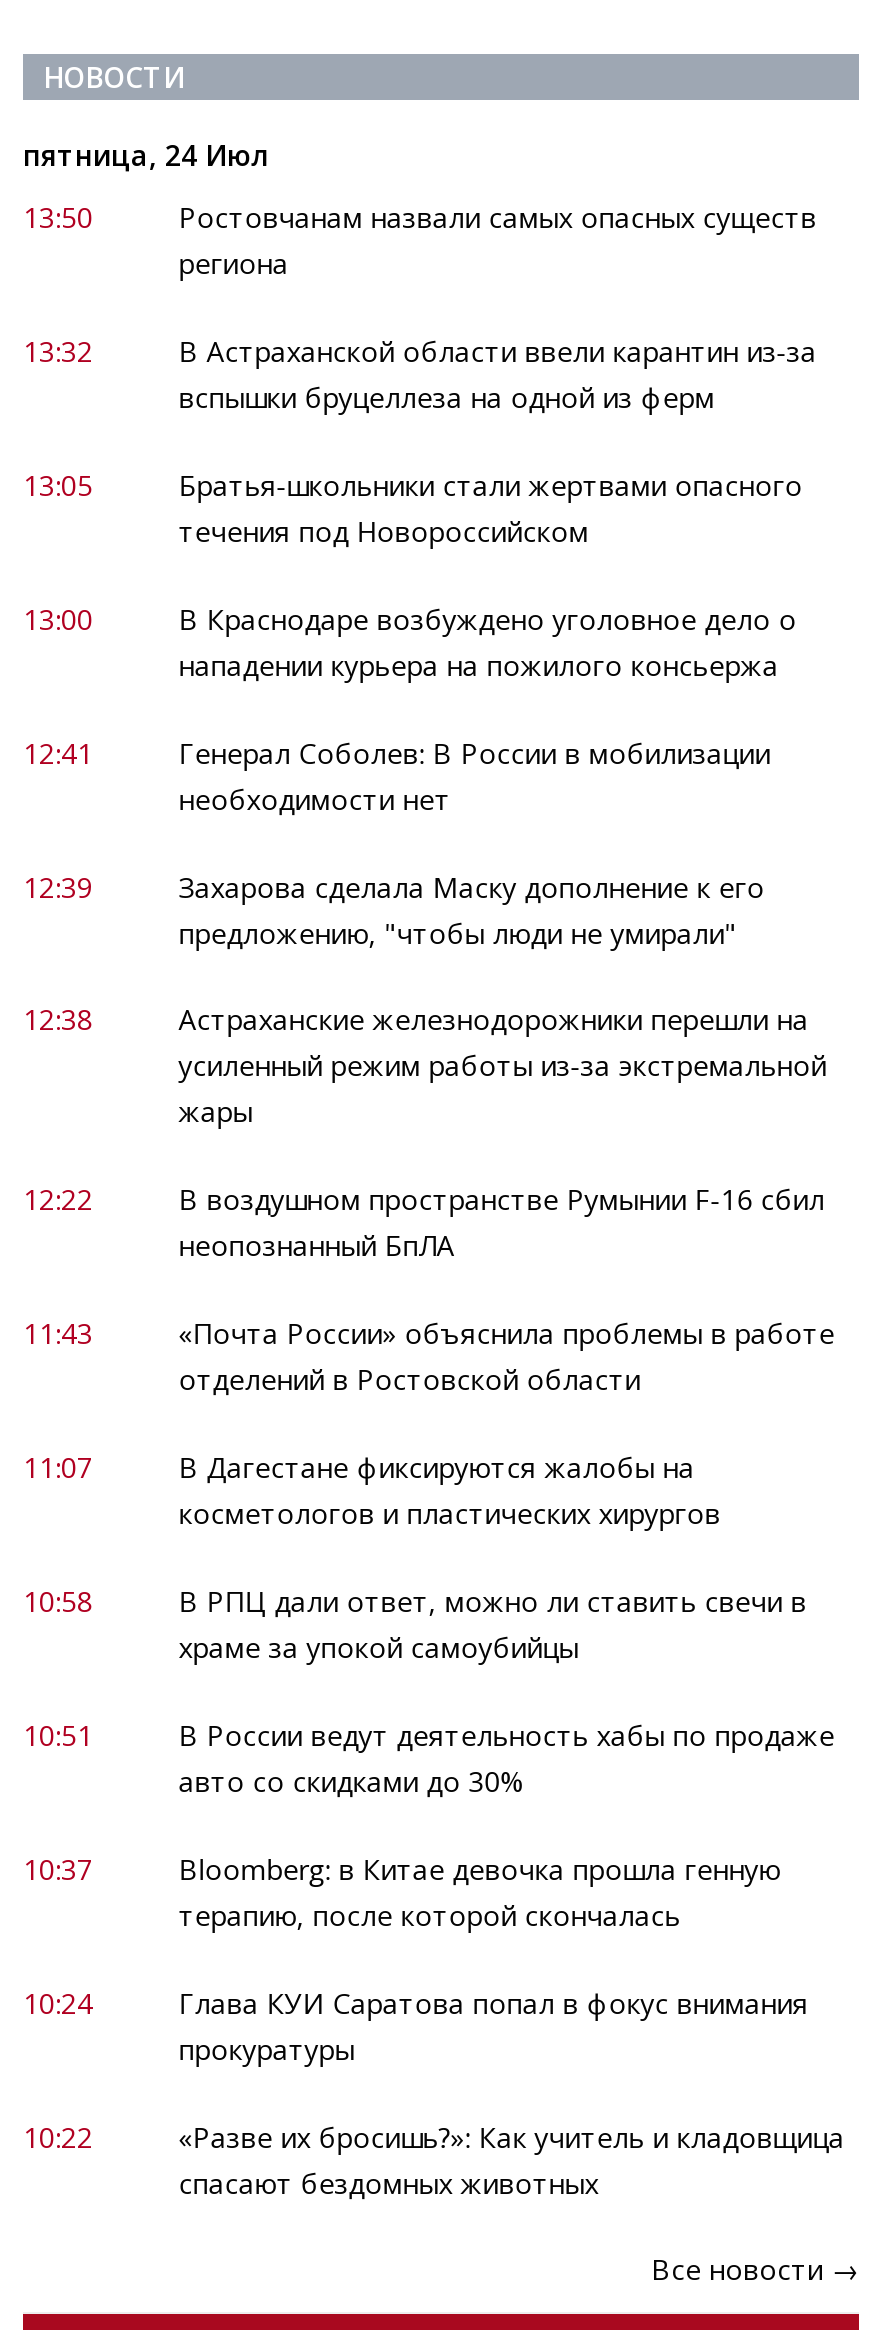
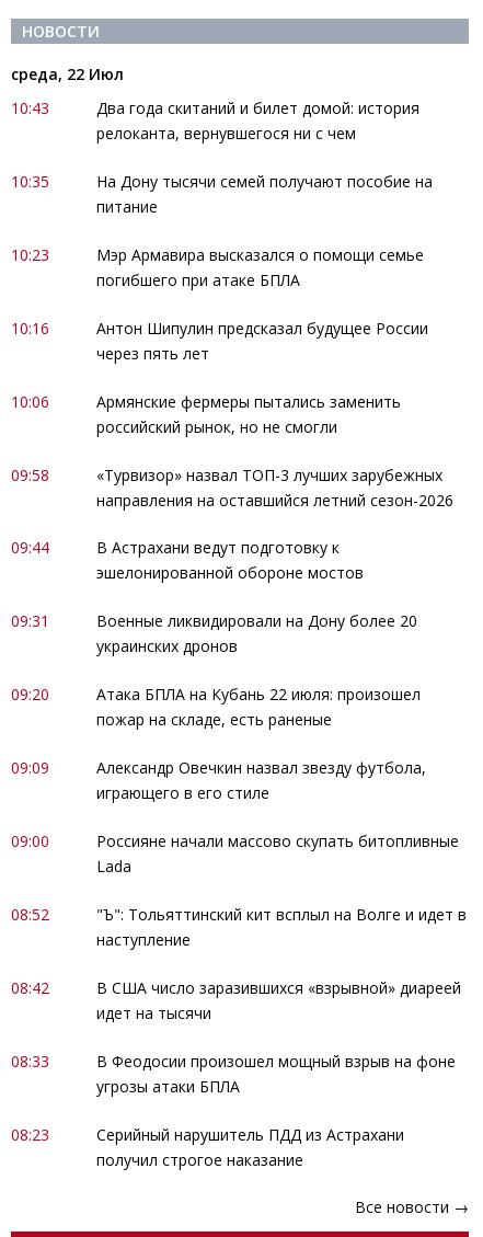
- пятница, 24 Июл
+ среда, 22 Июл

- 13:50
- Ростовчанам назвали самых опасных существ
- региона
+ 10:43
+ Два года скитаний и билет домой: история
+ релоканта, вернувшегося ни с чем

- 13:32
- В Астраханской области ввели карантин из-за
- вспышки бруцеллеза на одной из ферм
+ 10:35
+ На Дону тысячи семей получают пособие на
+ питание

- 13:05
- Братья-школьники стали жертвами опасного
- течения под Новороссийском
+ 10:23
+ Мэр Армавира высказался о помощи семье
+ погибшего при атаке БПЛА

- 13:00
- В Краснодаре возбуждено уголовное дело о
- нападении курьера на пожилого консьержа
+ 10:16
+ Антон Шипулин предсказал будущее России
+ через пять лет

- 12:41
- Генерал Соболев: В России в мобилизации
- необходимости нет
+ 10:06
+ Армянские фермеры пытались заменить
+ российский рынок, но не смогли

- 12:39
- Захарова сделала Маску дополнение к его
- предложению, "чтобы люди не умирали"
+ 09:58
+ «Турвизор» назвал ТОП-3 лучших зарубежных
+ направления на оставшийся летний сезон-2026

- 12:38
- Астраханские железнодорожники перешли на
- усиленный режим работы из-за экстремальной
- жары
+ 09:44
+ В Астрахани ведут подготовку к
+ эшелонированной обороне мостов

- 12:22
- В воздушном пространстве Румынии F-16 сбил
- неопознанный БпЛА
+ 09:31
+ Военные ликвидировали на Дону более 20
+ украинских дронов

- 11:43
- «Почта России» объяснила проблемы в работе
- отделений в Ростовской области
+ 09:20
+ Атака БПЛА на Кубань 22 июля: произошел
+ пожар на складе, есть раненые

- 11:07
- В Дагестане фиксируются жалобы на
- косметологов и пластических хирургов
+ 09:09
+ Александр Овечкин назвал звезду футбола,
+ играющего в его стиле

- 10:58
- В РПЦ дали ответ, можно ли ставить свечи в
- храме за упокой самоубийцы
+ 09:00
+ Россияне начали массово скупать битопливные
+ Lada

- 10:51
- В России ведут деятельность хабы по продаже
- авто со скидками до 30%
+ 08:52
+ "Ъ": Тольяттинский кит всплыл на Волге и идет в
+ наступление

- 10:37
- Bloomberg: в Китае девочка прошла генную
- терапию, после которой скончалась
+ 08:42
+ В США число заразившихся «взрывной» диареей
+ идет на тысячи

- 10:24
- Глава КУИ Саратова попал в фокус внимания
- прокуратуры
+ 08:33
+ В Феодосии произошел мощный взрыв на фоне
+ угрозы атаки БПЛА

- 10:22
- «Разве их бросишь?»: Как учитель и кладовщица
- спасают бездомных животных
+ 08:23
+ Серийный нарушитель ПДД из Астрахани
+ получил строгое наказание
